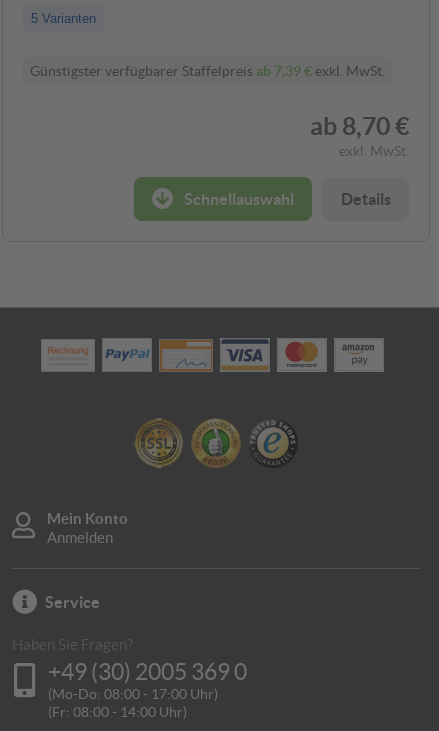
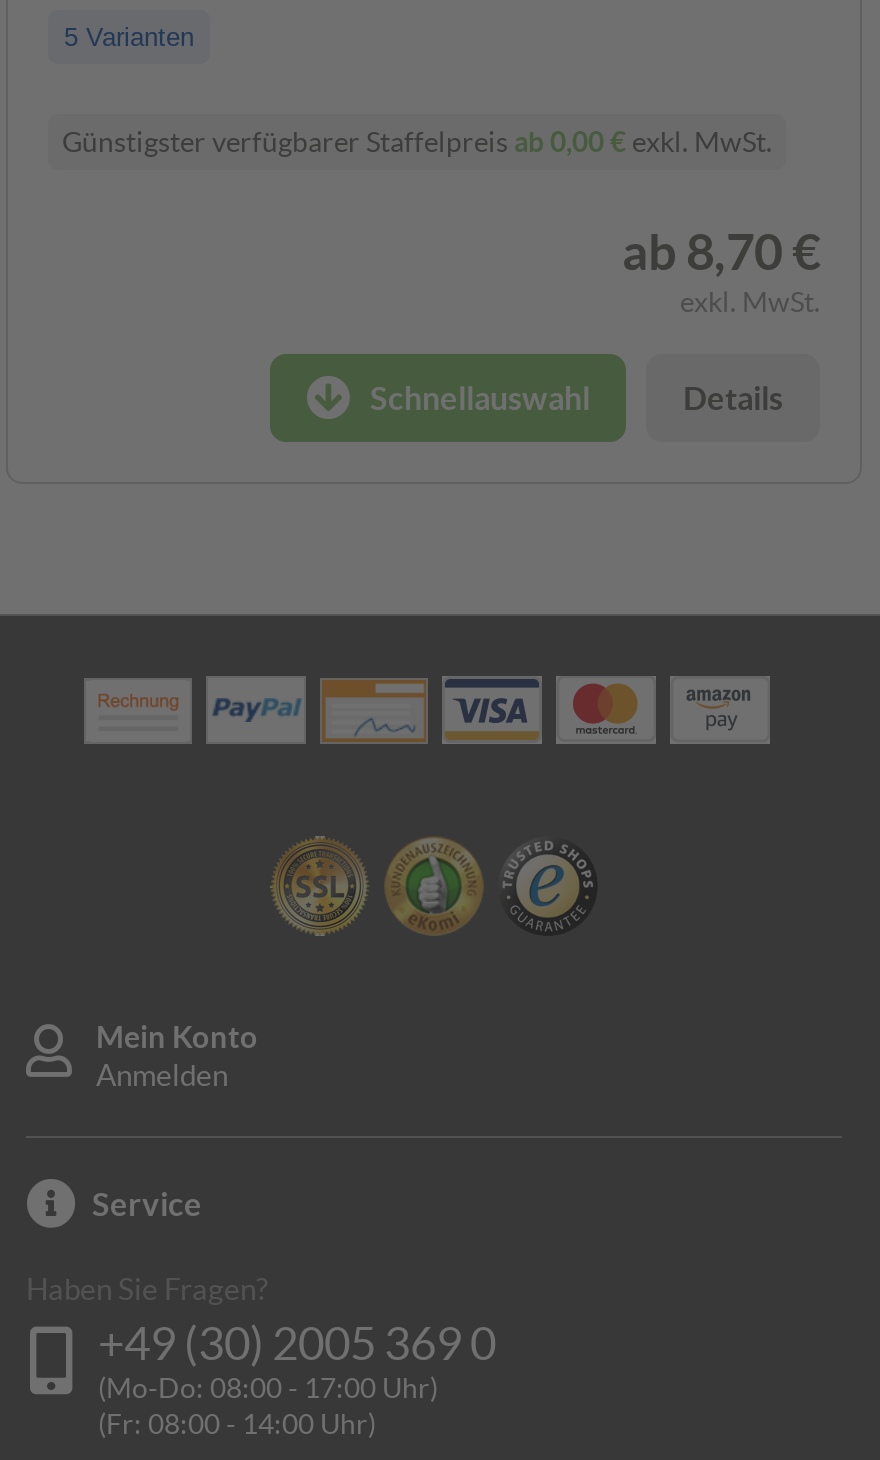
- Günstigster verfügbarer Staffelpreis ab 7,39 €exkl. MwSt.
+ Günstigster verfügbarer Staffelpreis ab 0,00 €exkl. MwSt.
